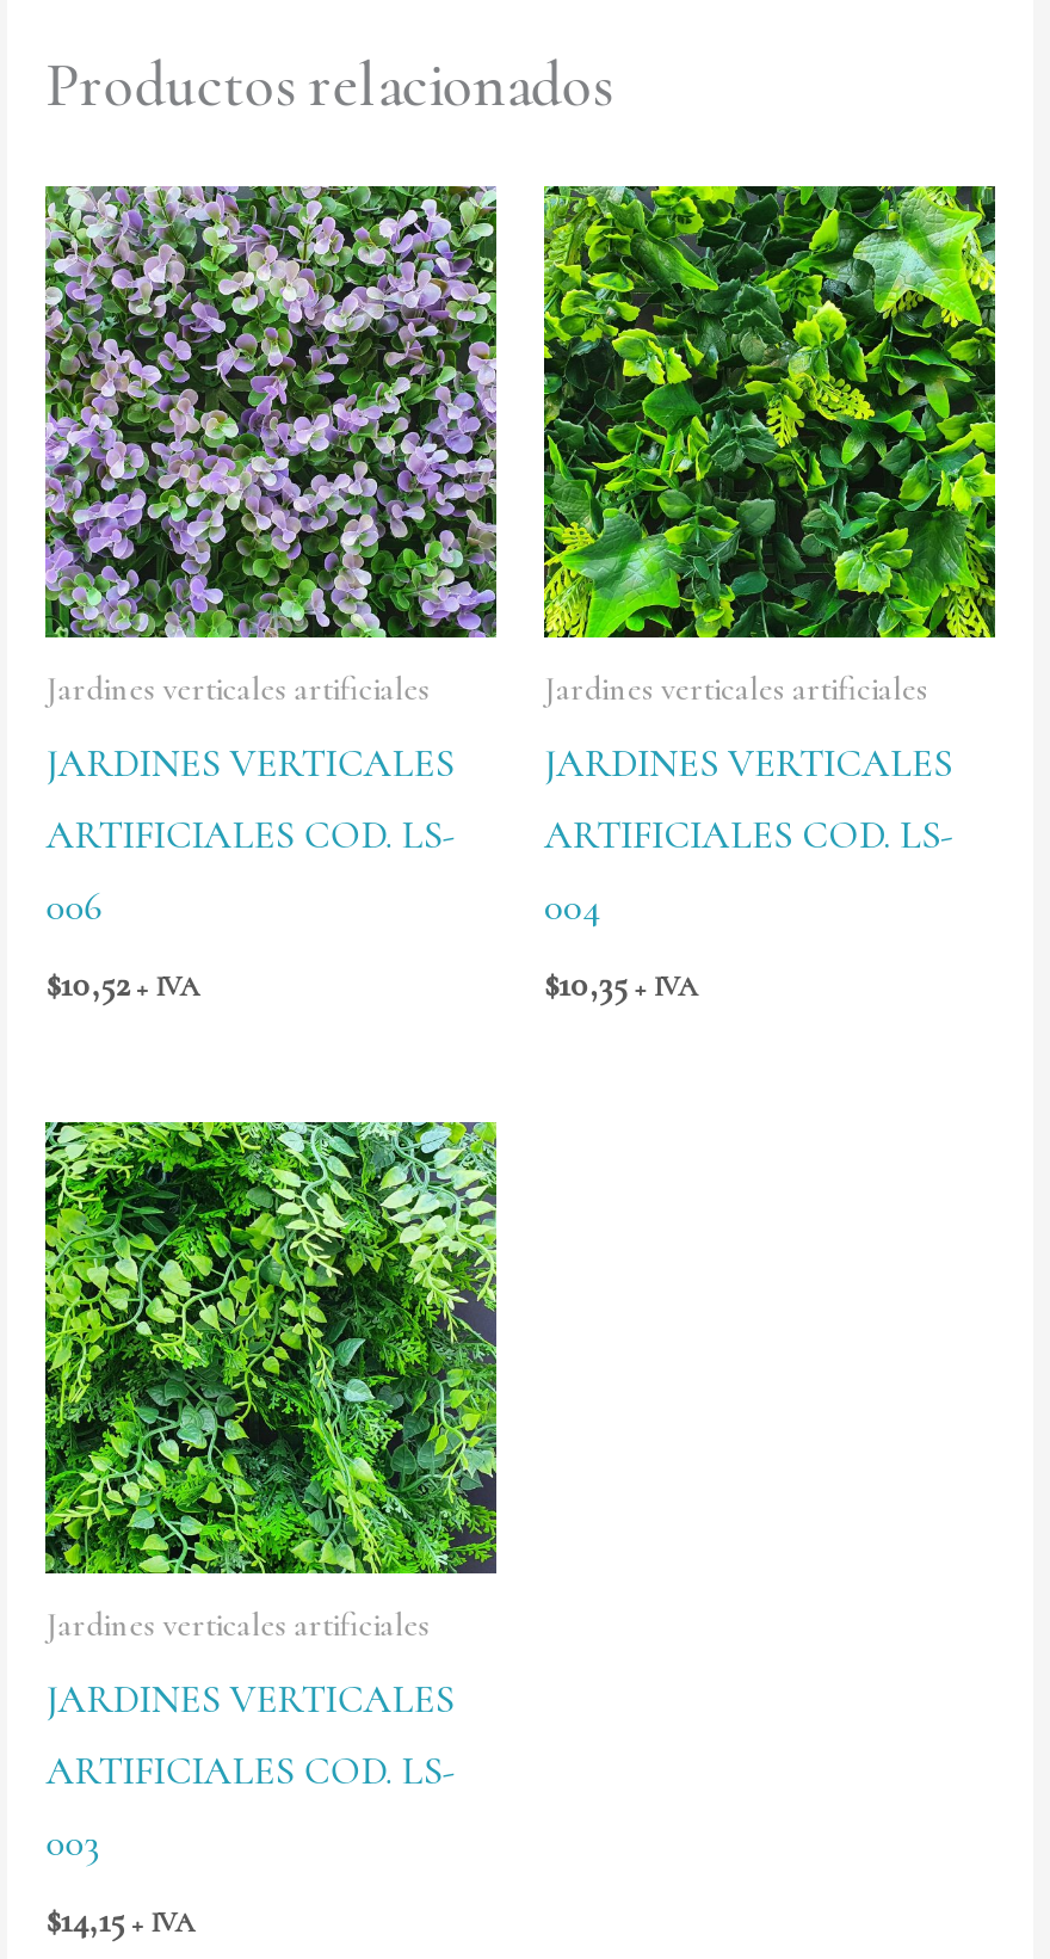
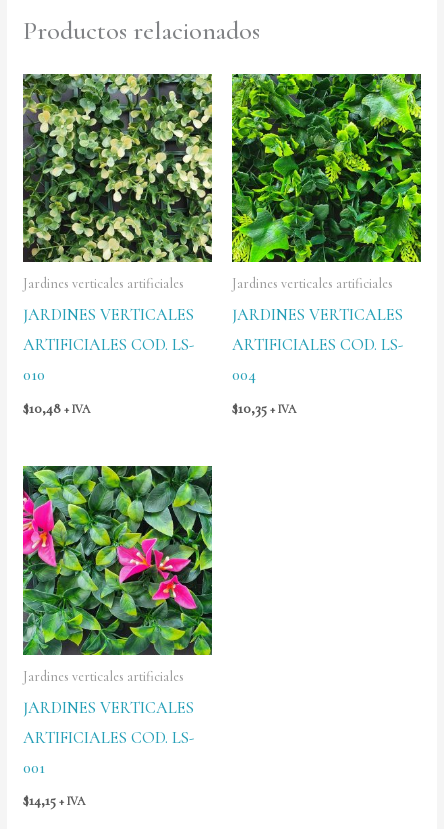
- [image]
+ [image]

- 006
+ 010

- $10,52 + IVA
+ $10,48 + IVA

- [image]
+ [image]

- 003
+ 001
